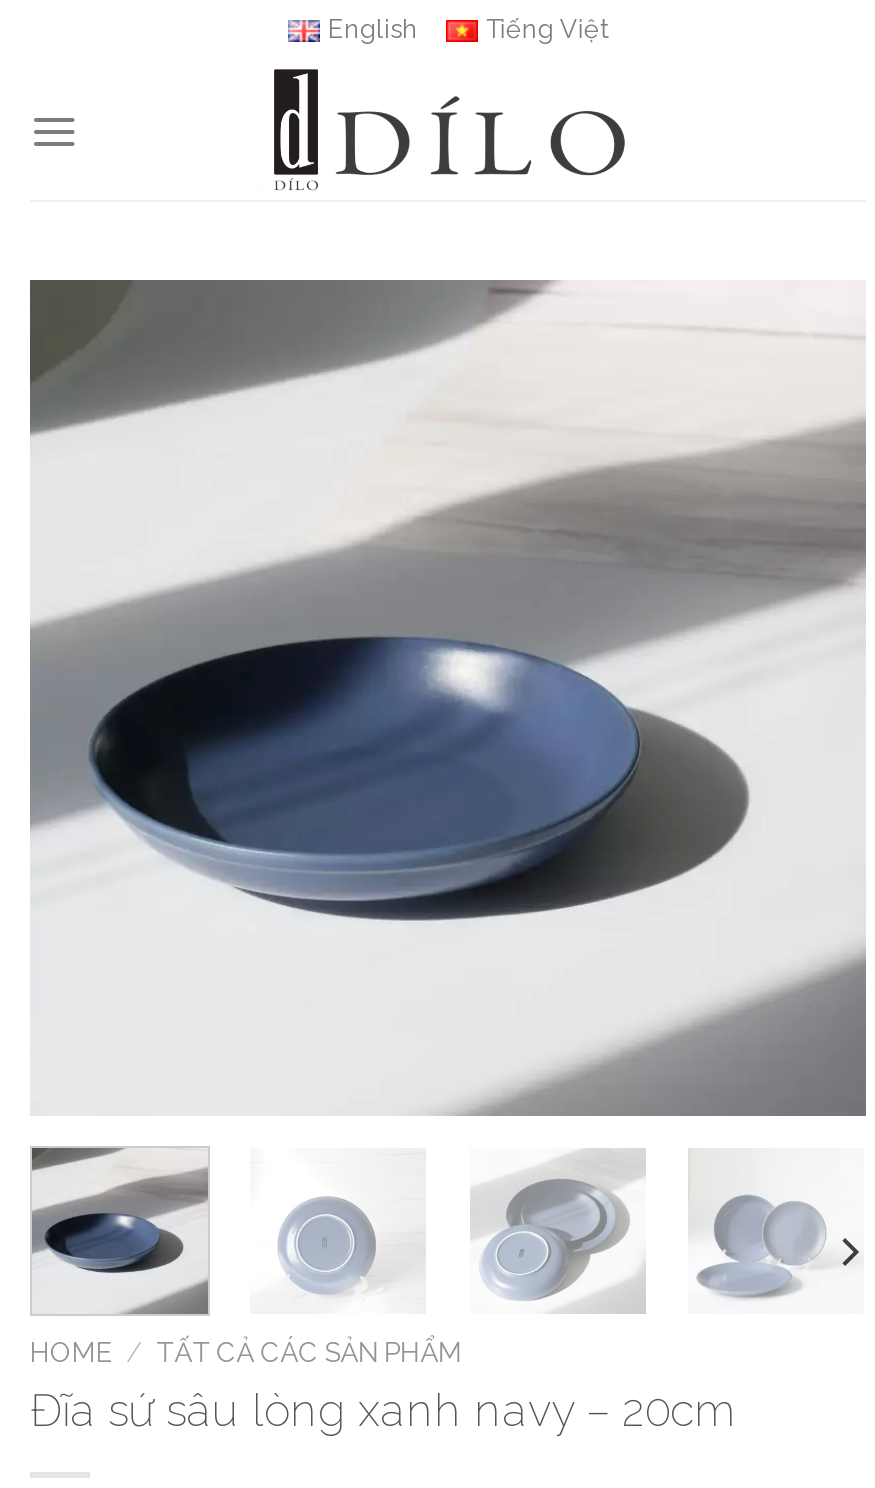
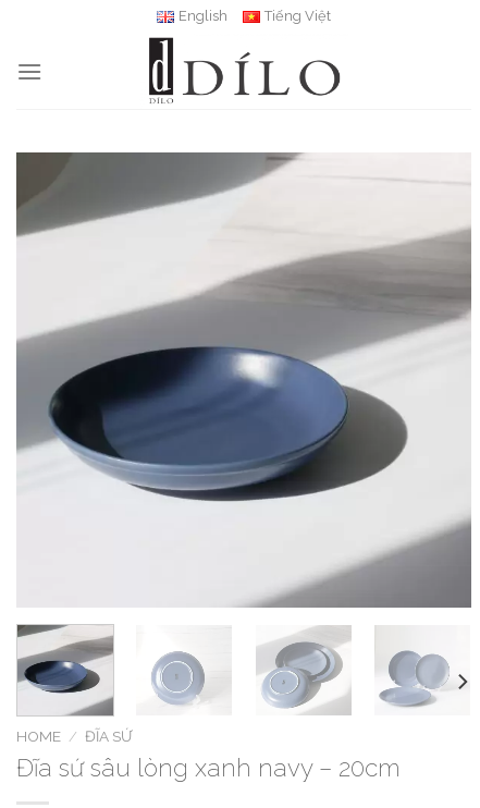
- HOME / TẤT CẢ CÁC SẢN PHẨM
+ HOME / ĐĨA SỨ
